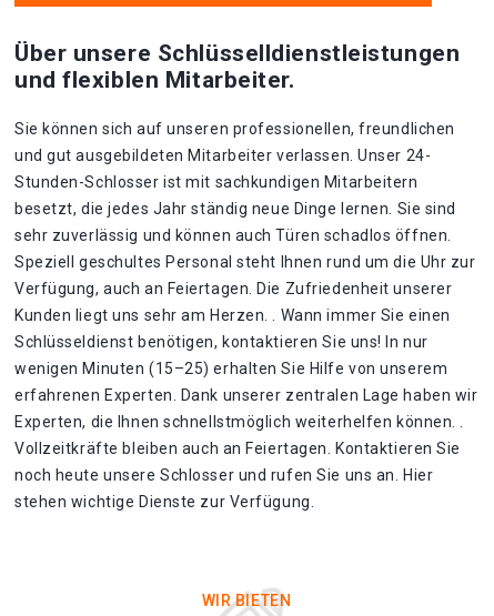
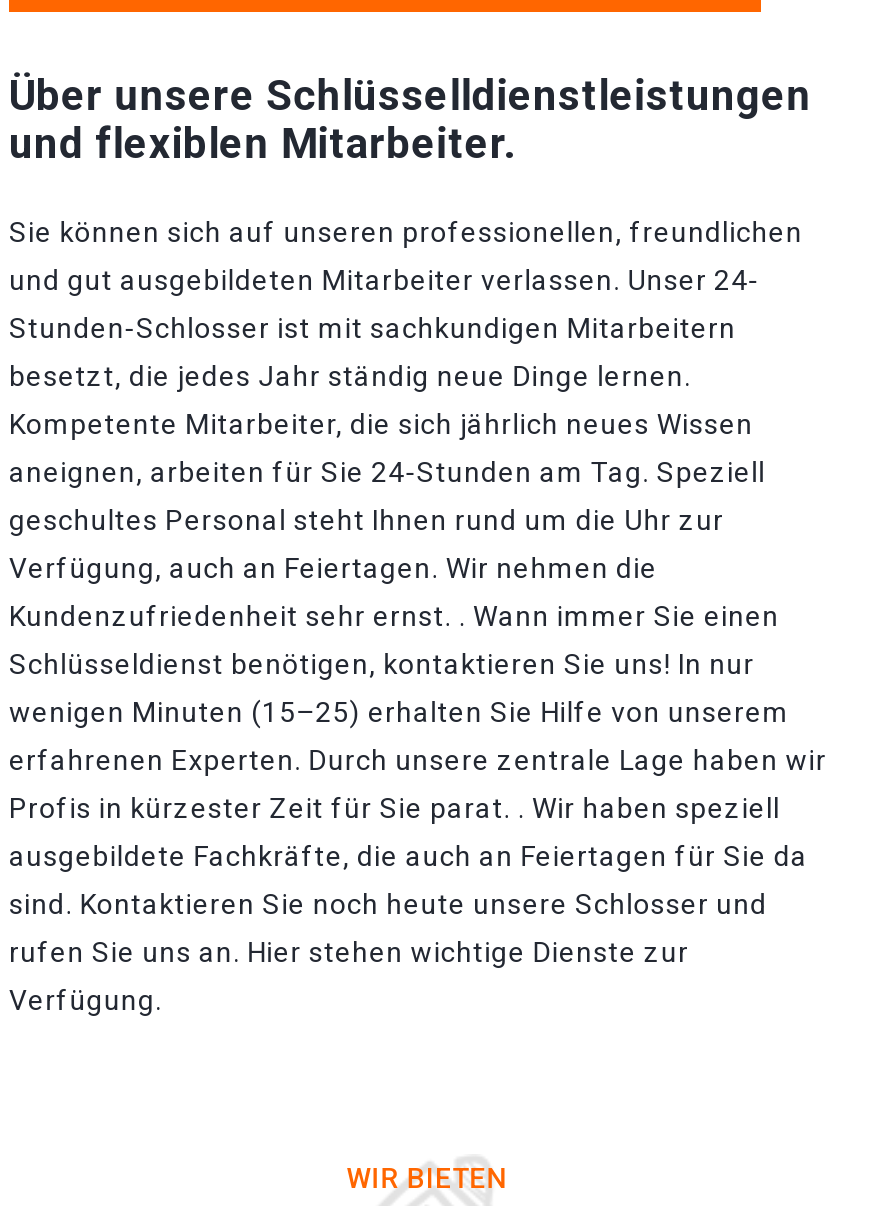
- besetzt, die jedes Jahr ständig neue Dinge lernen. Sie sind
- sehr zuverlässig und können auch Türen schadlos öffnen.
- Speziell geschultes Personal steht Ihnen rund um die Uhr zur
- Verfügung, auch an Feiertagen. Die Zufriedenheit unserer
- Kunden liegt uns sehr am Herzen. . Wann immer Sie einen
+ besetzt, die jedes Jahr ständig neue Dinge lernen.
+ Kompetente Mitarbeiter, die sich jährlich neues Wissen
+ aneignen, arbeiten für Sie 24-Stunden am Tag. Speziell
+ geschultes Personal steht Ihnen rund um die Uhr zur
+ Verfügung, auch an Feiertagen. Wir nehmen die
+ Kundenzufriedenheit sehr ernst. . Wann immer Sie einen

- erfahrenen Experten. Dank unserer zentralen Lage haben wir
- Experten, die Ihnen schnellstmöglich weiterhelfen können. .
- Vollzeitkräfte bleiben auch an Feiertagen. Kontaktieren Sie
- noch heute unsere Schlosser und rufen Sie uns an. Hier
- stehen wichtige Dienste zur Verfügung.
+ erfahrenen Experten. Durch unsere zentrale Lage haben wir
+ Profis in kürzester Zeit für Sie parat. . Wir haben speziell
+ ausgebildete Fachkräfte, die auch an Feiertagen für Sie da
+ sind. Kontaktieren Sie noch heute unsere Schlosser und
+ rufen Sie uns an. Hier stehen wichtige Dienste zur
+ Verfügung.
